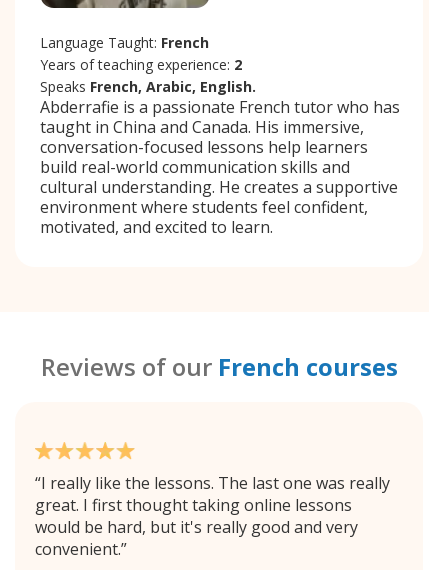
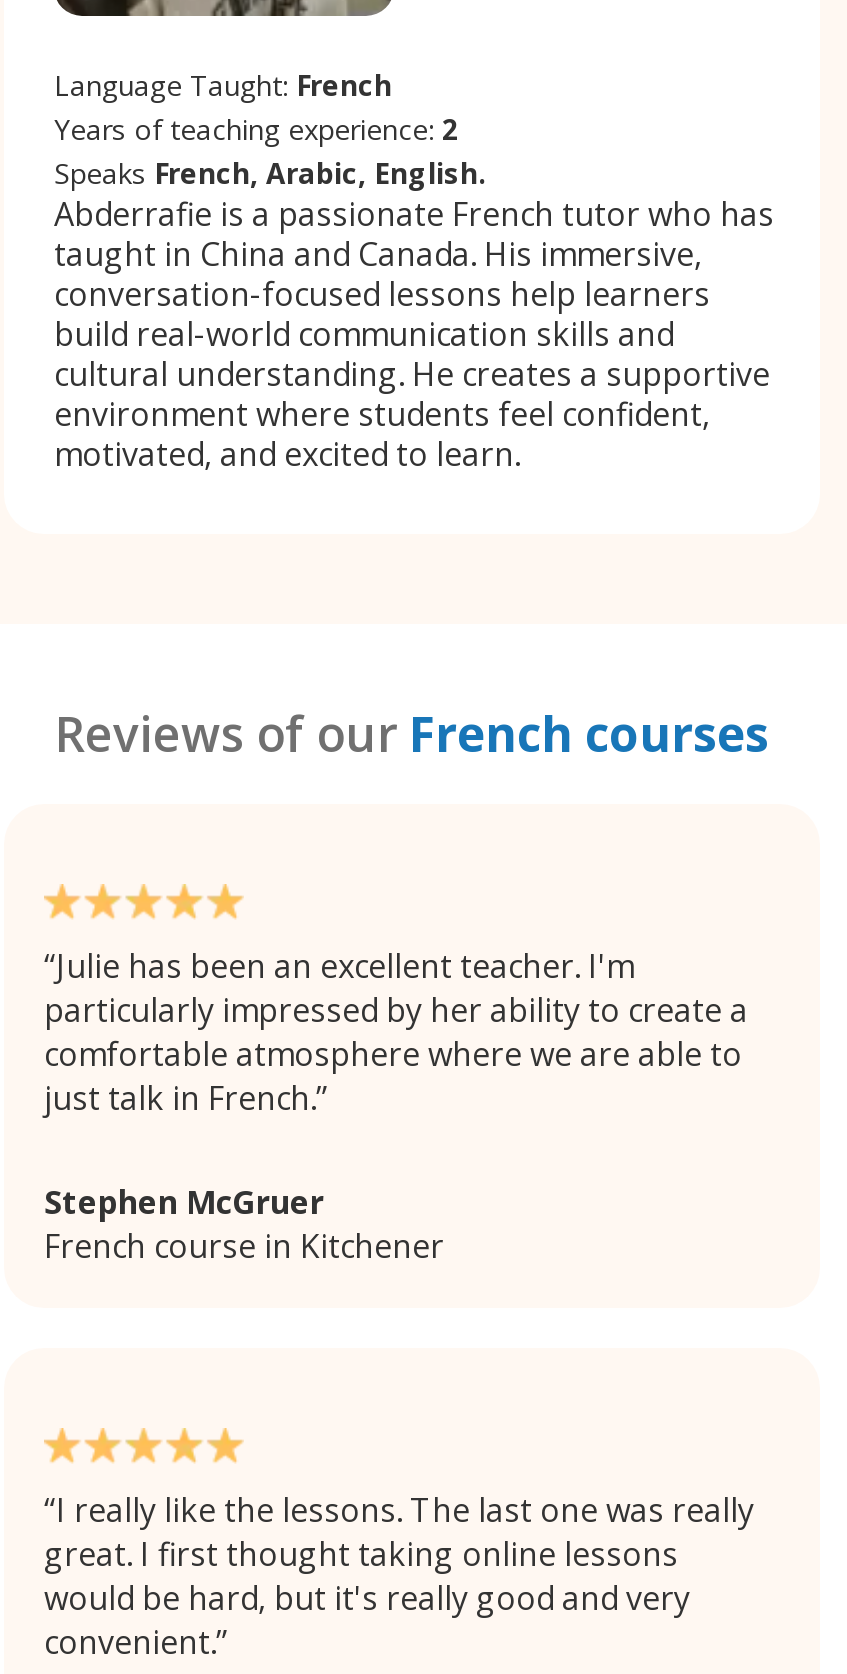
+ Julie has been an excellent teacher. I'm
+ particularly impressed by her ability to create a
+ comfortable atmosphere where we are able to
+ just talk in French.
+ Stephen McGruer
+ French course in Kitchener
